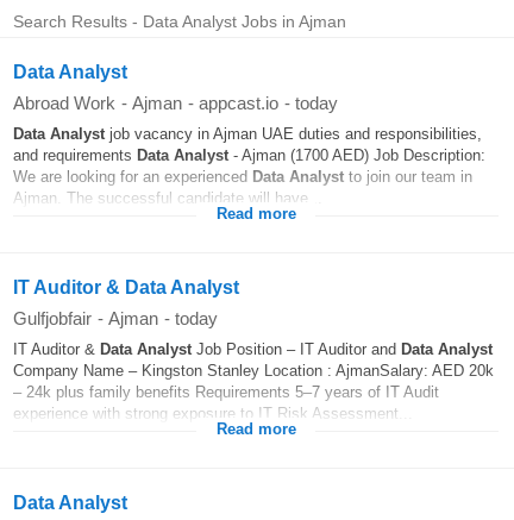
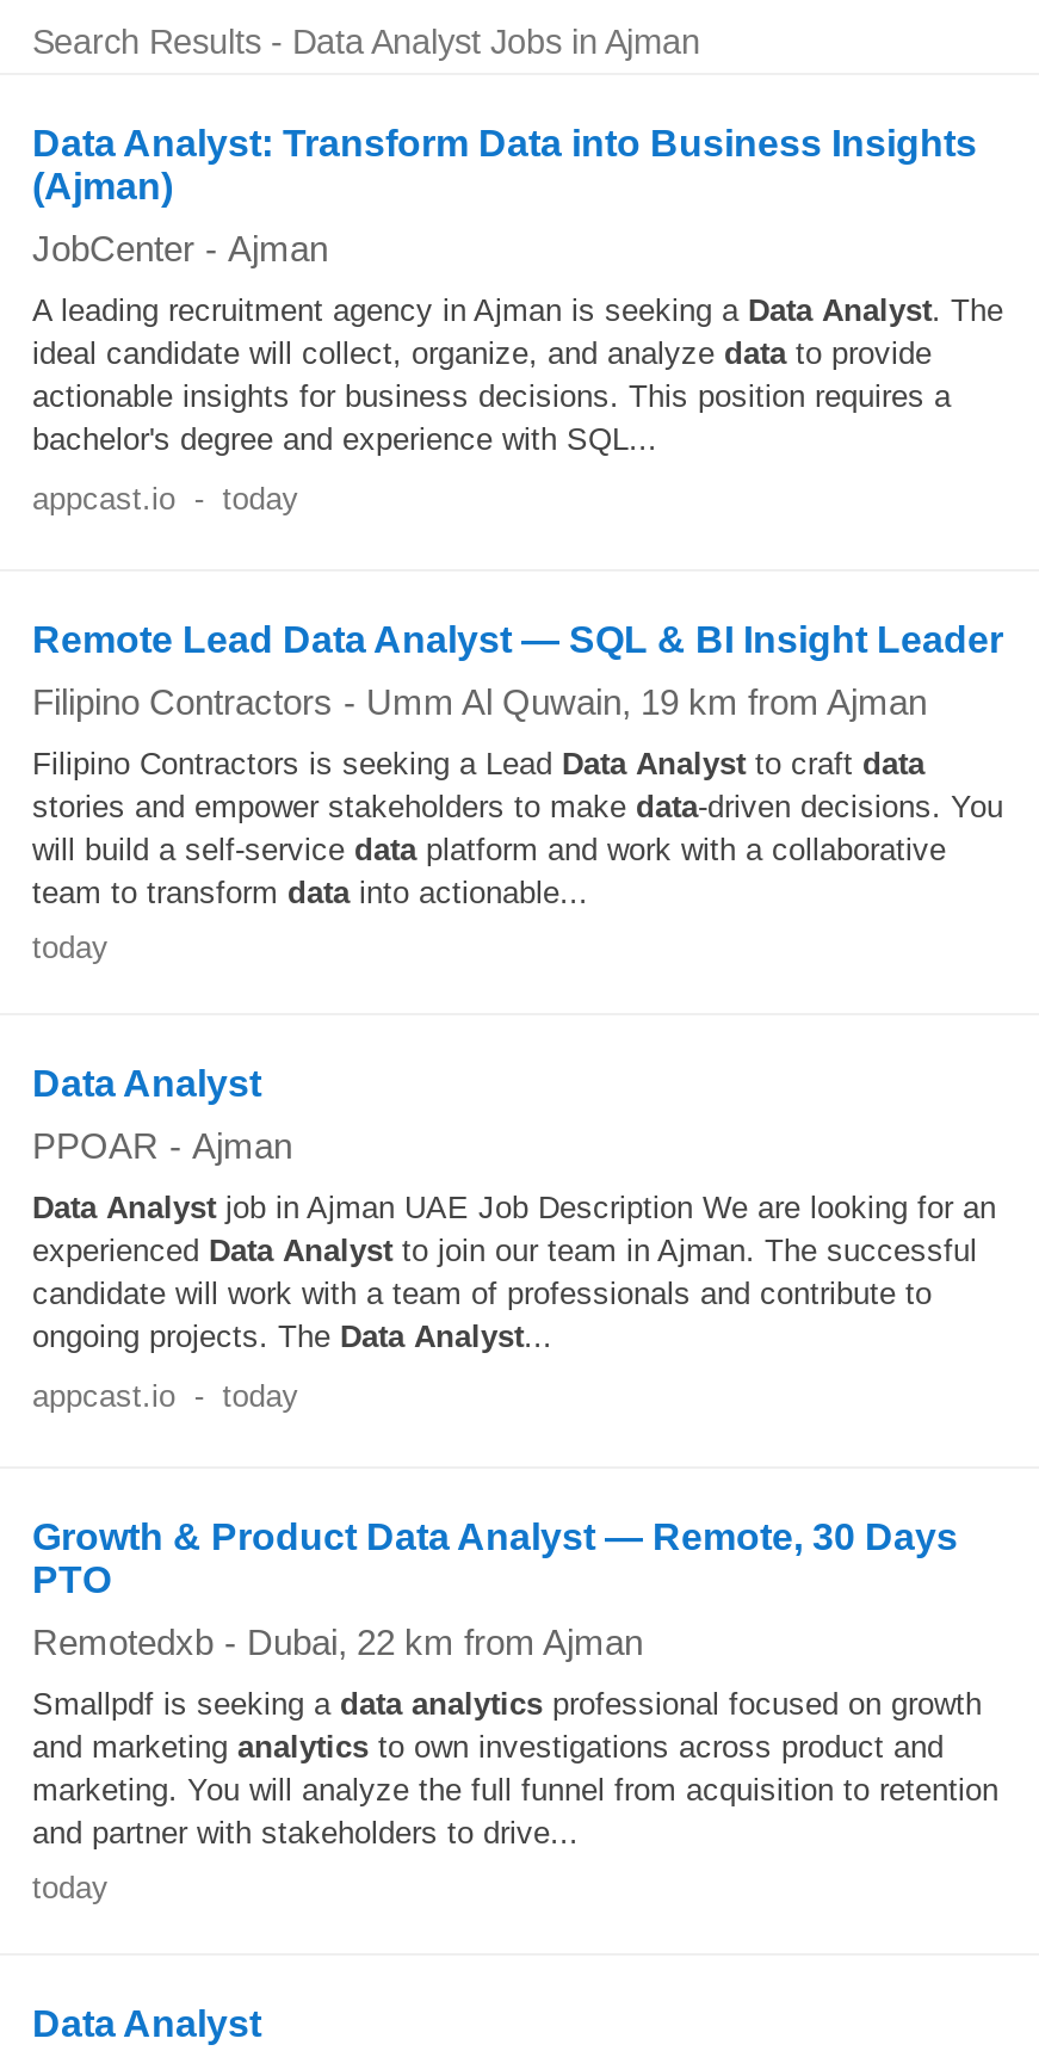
+ Data Analyst: Transform Data into Business Insights
+ (Ajman)
+ JobCenter - Ajman
+ A leading recruitment agency in Ajman is seeking a Data Analyst. The
+ ideal candidate will collect, organize, and analyze data to provide
+ actionable insights for business decisions. This position requires a
+ bachelor's degree and experience with SQL...
+ appcast.io - today

+ Remote Lead Data Analyst — SQL & BI Insight Leader
+ Filipino Contractors - Umm Al Quwain, 19 km from Ajman
+ Filipino Contractors is seeking a Lead Data Analyst to craft data
+ stories and empower stakeholders to make data-driven decisions. You
+ will build a self-service data platform and work with a collaborative
+ team to transform data into actionable...
+ today

- Abroad Work - Ajman - appcast.io - today
- Data Analyst job vacancy in Ajman UAE duties and responsibilities,
- and requirements Data Analyst - Ajman (1700 AED) Job Description:
- We are looking for an experienced Data Analyst to join our team in
- Ajman. The successful candidate will have...
- Read more
+ PPOAR - Ajman
+ Data Analyst job in Ajman UAE Job Description We are looking for an
+ experienced Data Analyst to join our team in Ajman. The successful
+ candidate will work with a team of professionals and contribute to
+ ongoing projects. The Data Analyst...
+ appcast.io - today

- IT Auditor & Data Analyst
- Gulfjobfair - Ajman - today
- IT Auditor & Data Analyst Job Position – IT Auditor and Data Analyst
- Company Name – Kingston Stanley Location : AjmanSalary: AED 20k
- – 24k plus family benefits Requirements 5–7 years of IT Audit
- experience with strong exposure to IT Risk Assessment...
- Read more
+ Growth & Product Data Analyst — Remote, 30 Days
+ PTO
+ Remotedxb - Dubai, 22 km from Ajman
+ Smallpdf is seeking a data analytics professional focused on growth
+ and marketing analytics to own investigations across product and
+ marketing. You will analyze the full funnel from acquisition to retention
+ and partner with stakeholders to drive...
+ today
